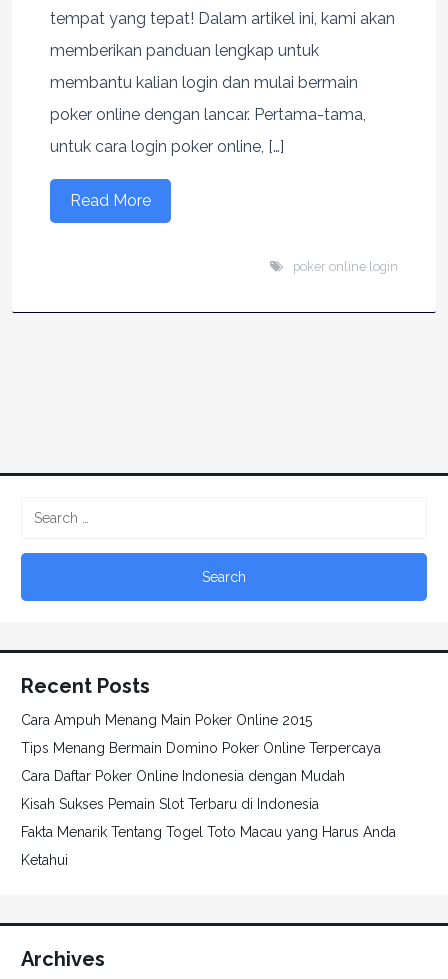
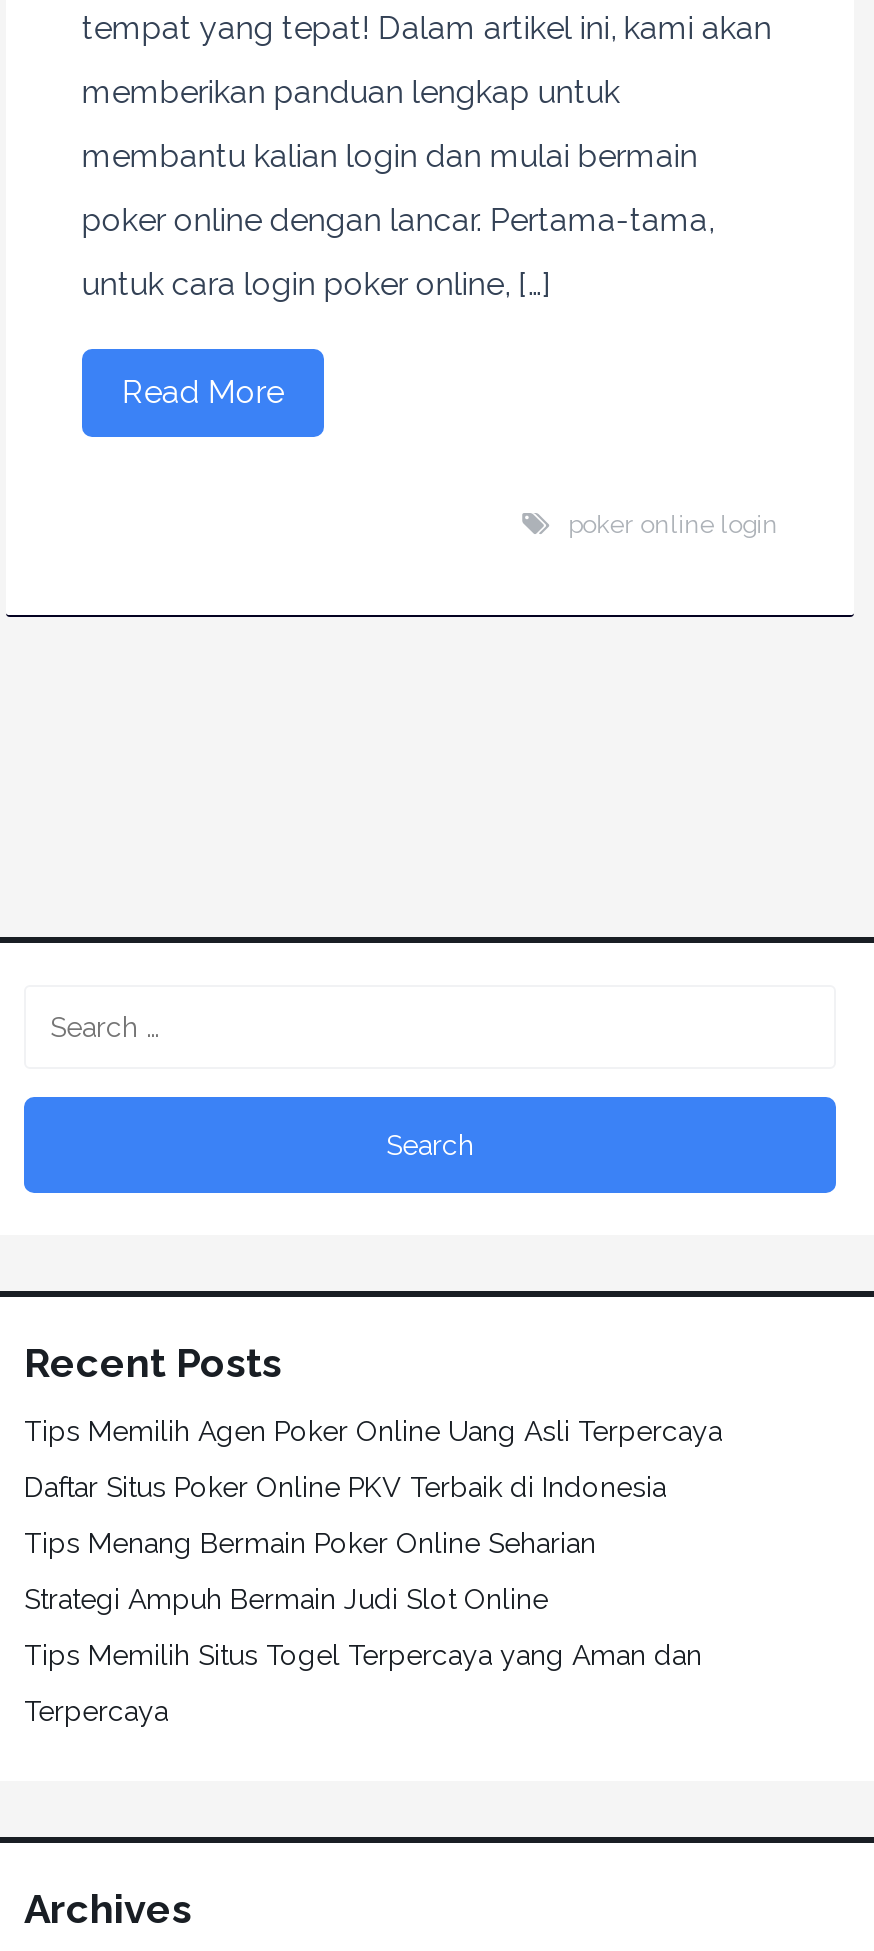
- Cara Ampuh Menang Main Poker Online 2015
+ Tips Memilih Agen Poker Online Uang Asli Terpercaya

- Tips Menang Bermain Domino Poker Online Terpercaya
+ Daftar Situs Poker Online PKV Terbaik di Indonesia

- Cara Daftar Poker Online Indonesia dengan Mudah
+ Tips Menang Bermain Poker Online Seharian

- Kisah Sukses Pemain Slot Terbaru di Indonesia
+ Strategi Ampuh Bermain Judi Slot Online

- Fakta Menarik Tentang Togel Toto Macau yang Harus Anda
+ Tips Memilih Situs Togel Terpercaya yang Aman dan

- Ketahui
+ Terpercaya
